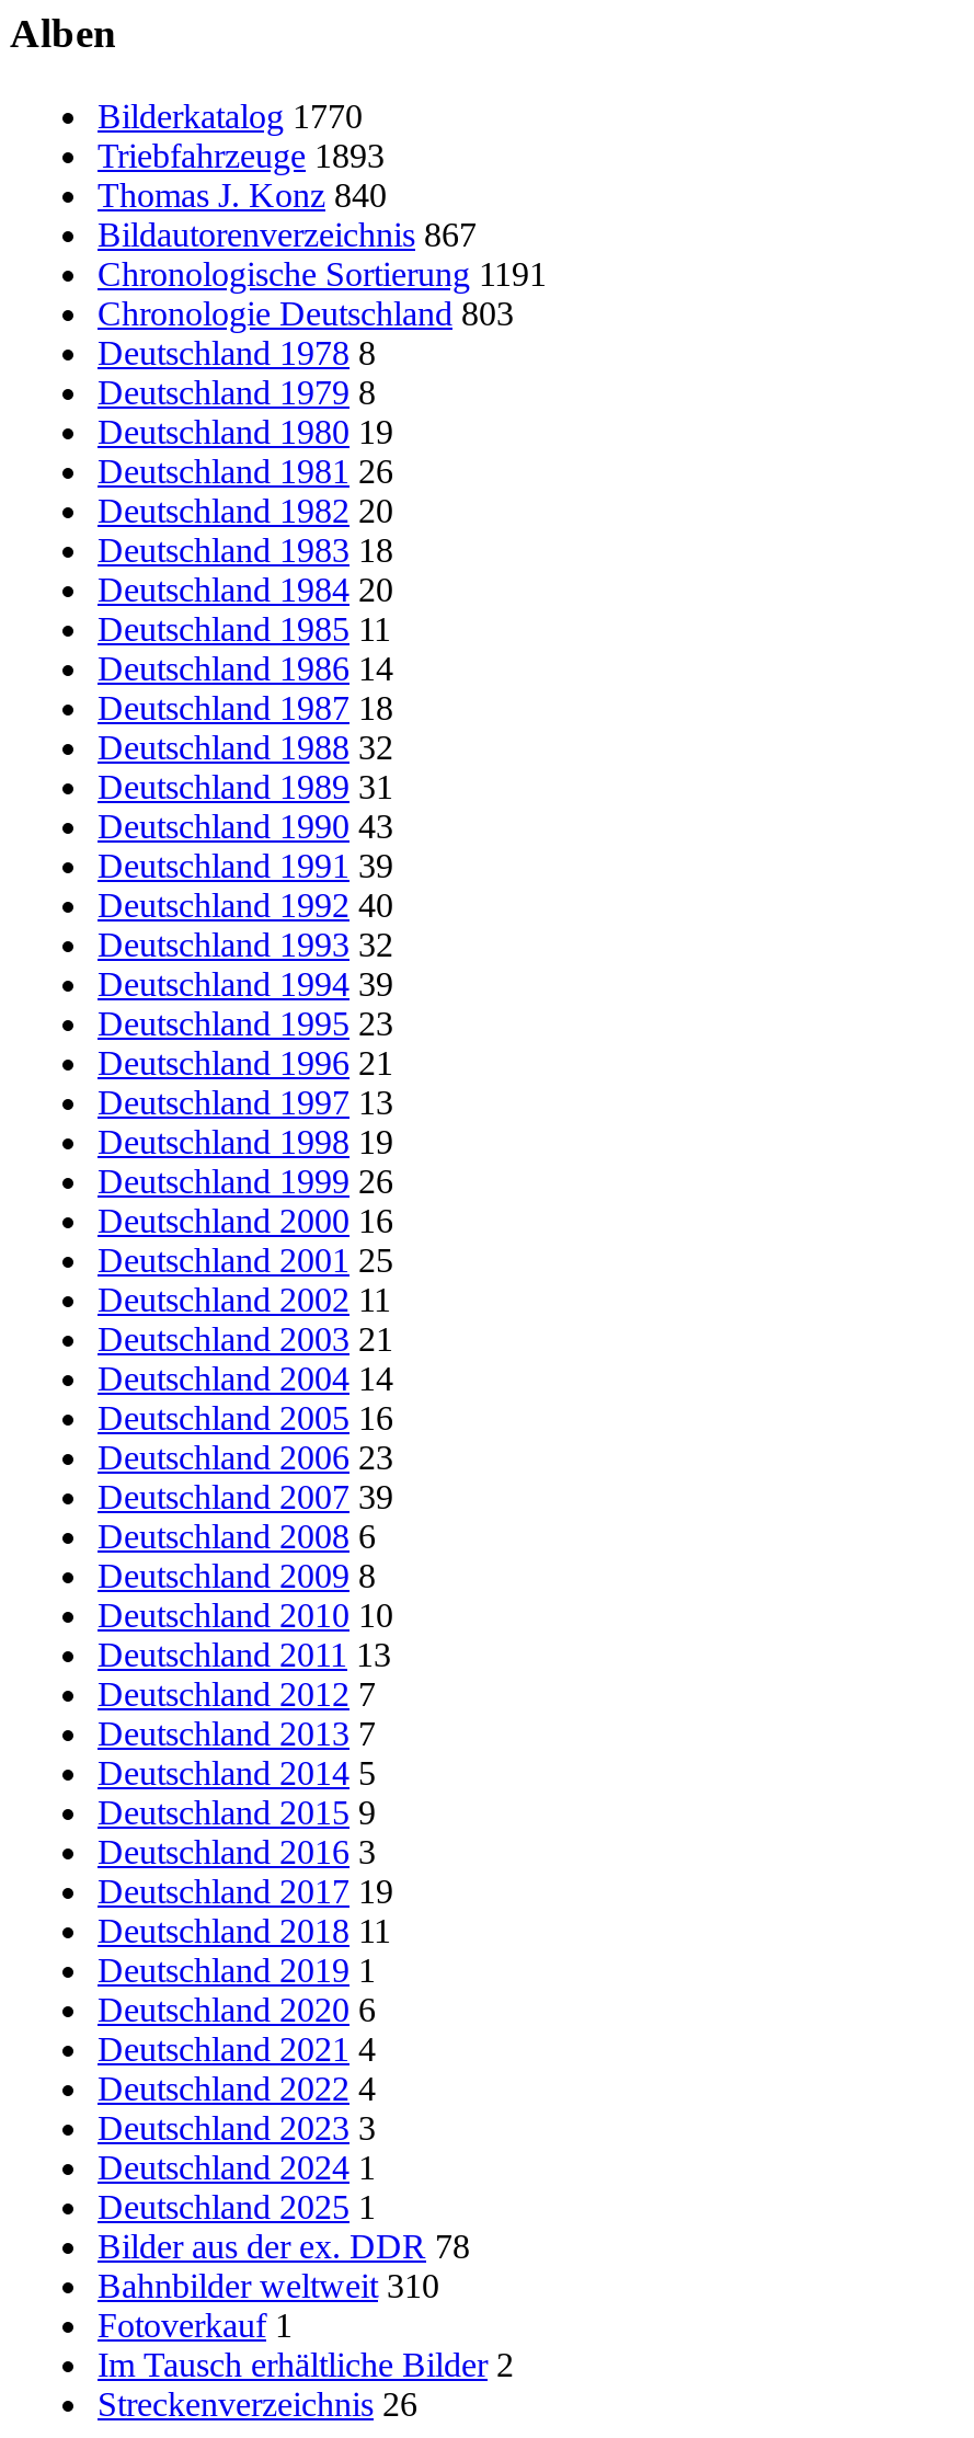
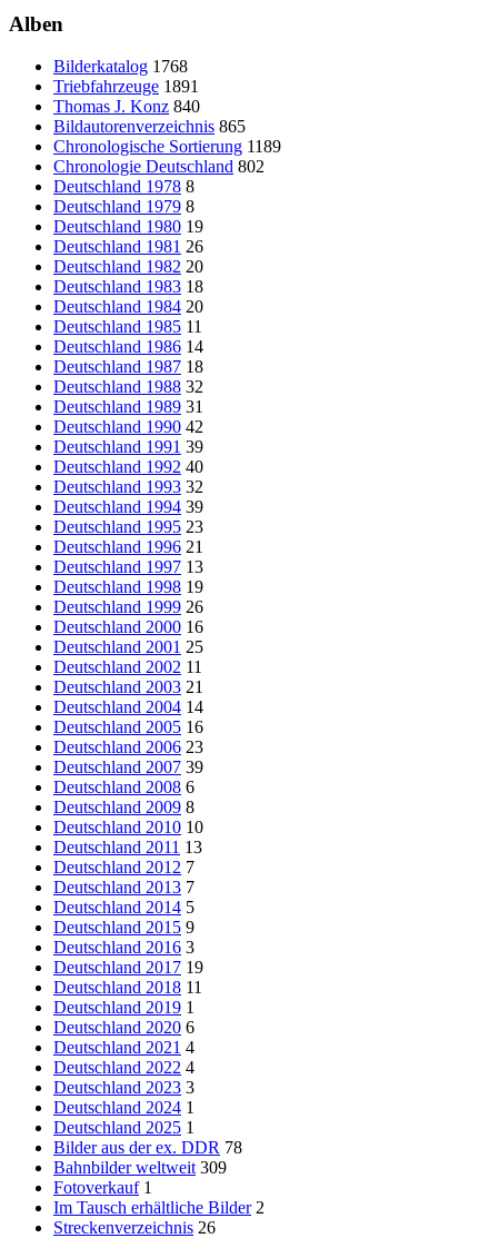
- Bilderkatalog 1770
+ Bilderkatalog 1768

- Triebfahrzeuge 1893
+ Triebfahrzeuge 1891

- Bildautorenverzeichnis 867
+ Bildautorenverzeichnis 865

- Chronologische Sortierung 1191
+ Chronologische Sortierung 1189

- Chronologie Deutschland 803
+ Chronologie Deutschland 802

- Deutschland 1990 43
+ Deutschland 1990 42

- Bahnbilder weltweit 310
+ Bahnbilder weltweit 309
